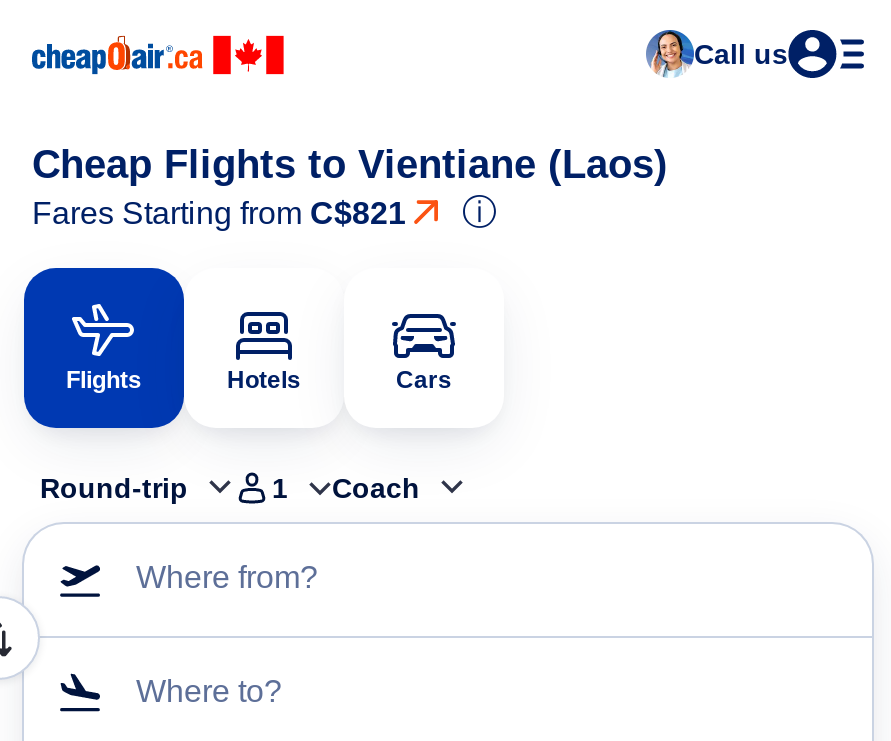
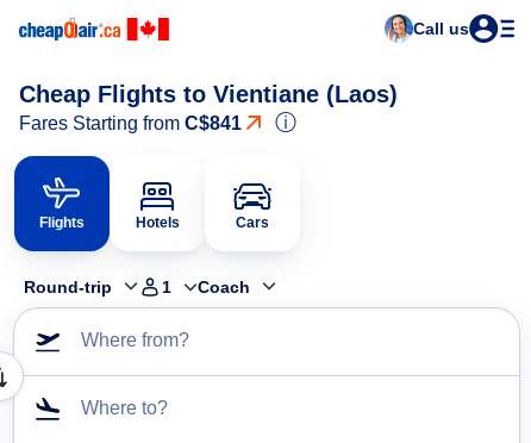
- Fares Starting from C$821
+ Fares Starting from C$841
